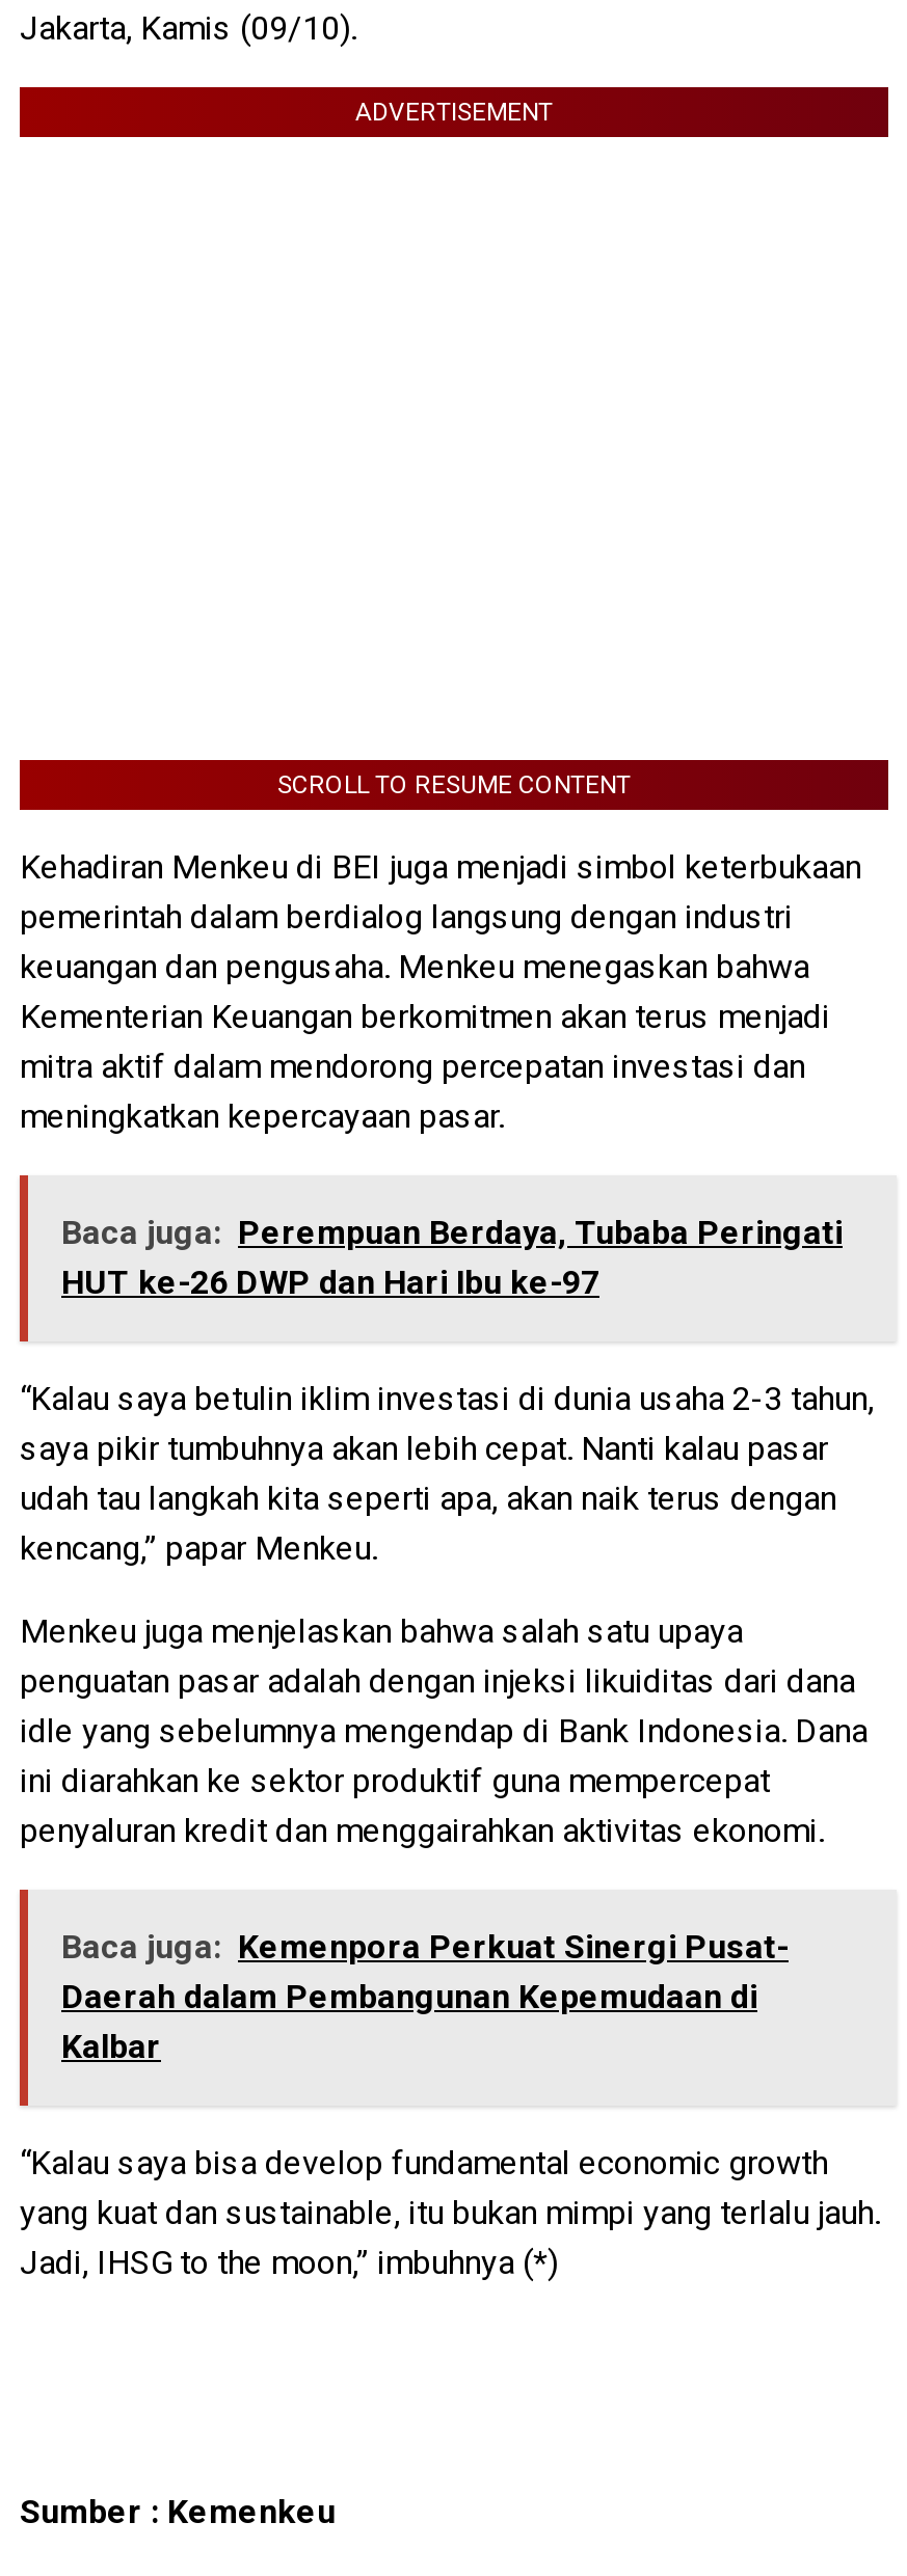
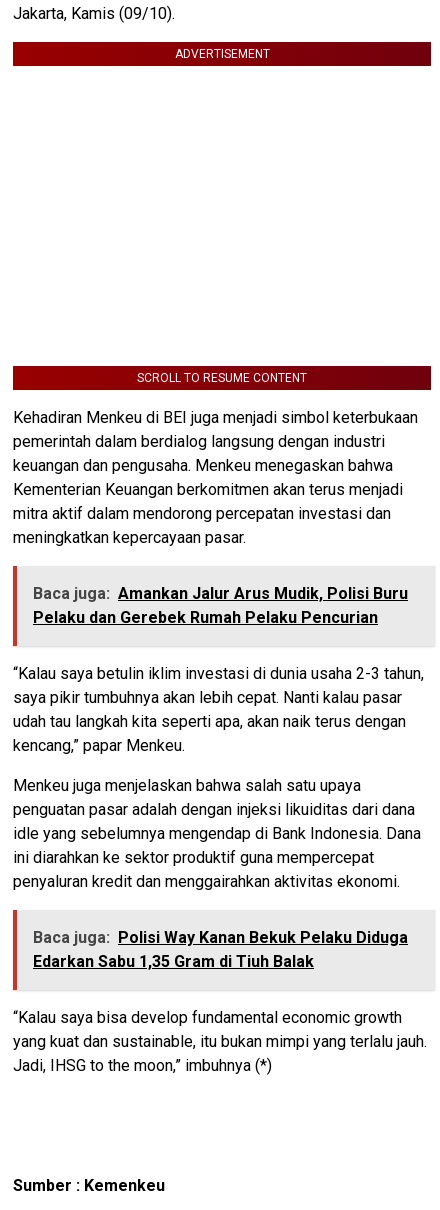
- Baca juga: Perempuan Berdaya, Tubaba Peringati
- HUT ke-26 DWP dan Hari Ibu ke-97
+ Baca juga: Amankan Jalur Arus Mudik, Polisi Buru
+ Pelaku dan Gerebek Rumah Pelaku Pencurian

- Baca juga: Kemenpora Perkuat Sinergi Pusat-
- Daerah dalam Pembangunan Kepemudaan di
- Kalbar
+ Baca juga: Polisi Way Kanan Bekuk Pelaku Diduga
+ Edarkan Sabu 1,35 Gram di Tiuh Balak
